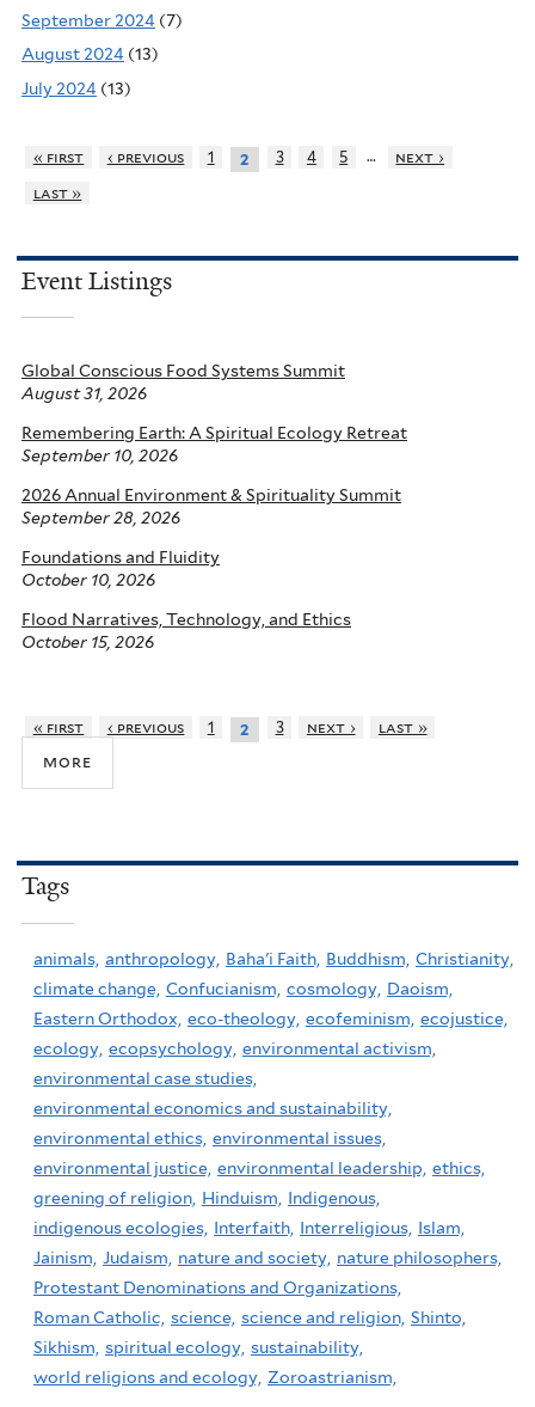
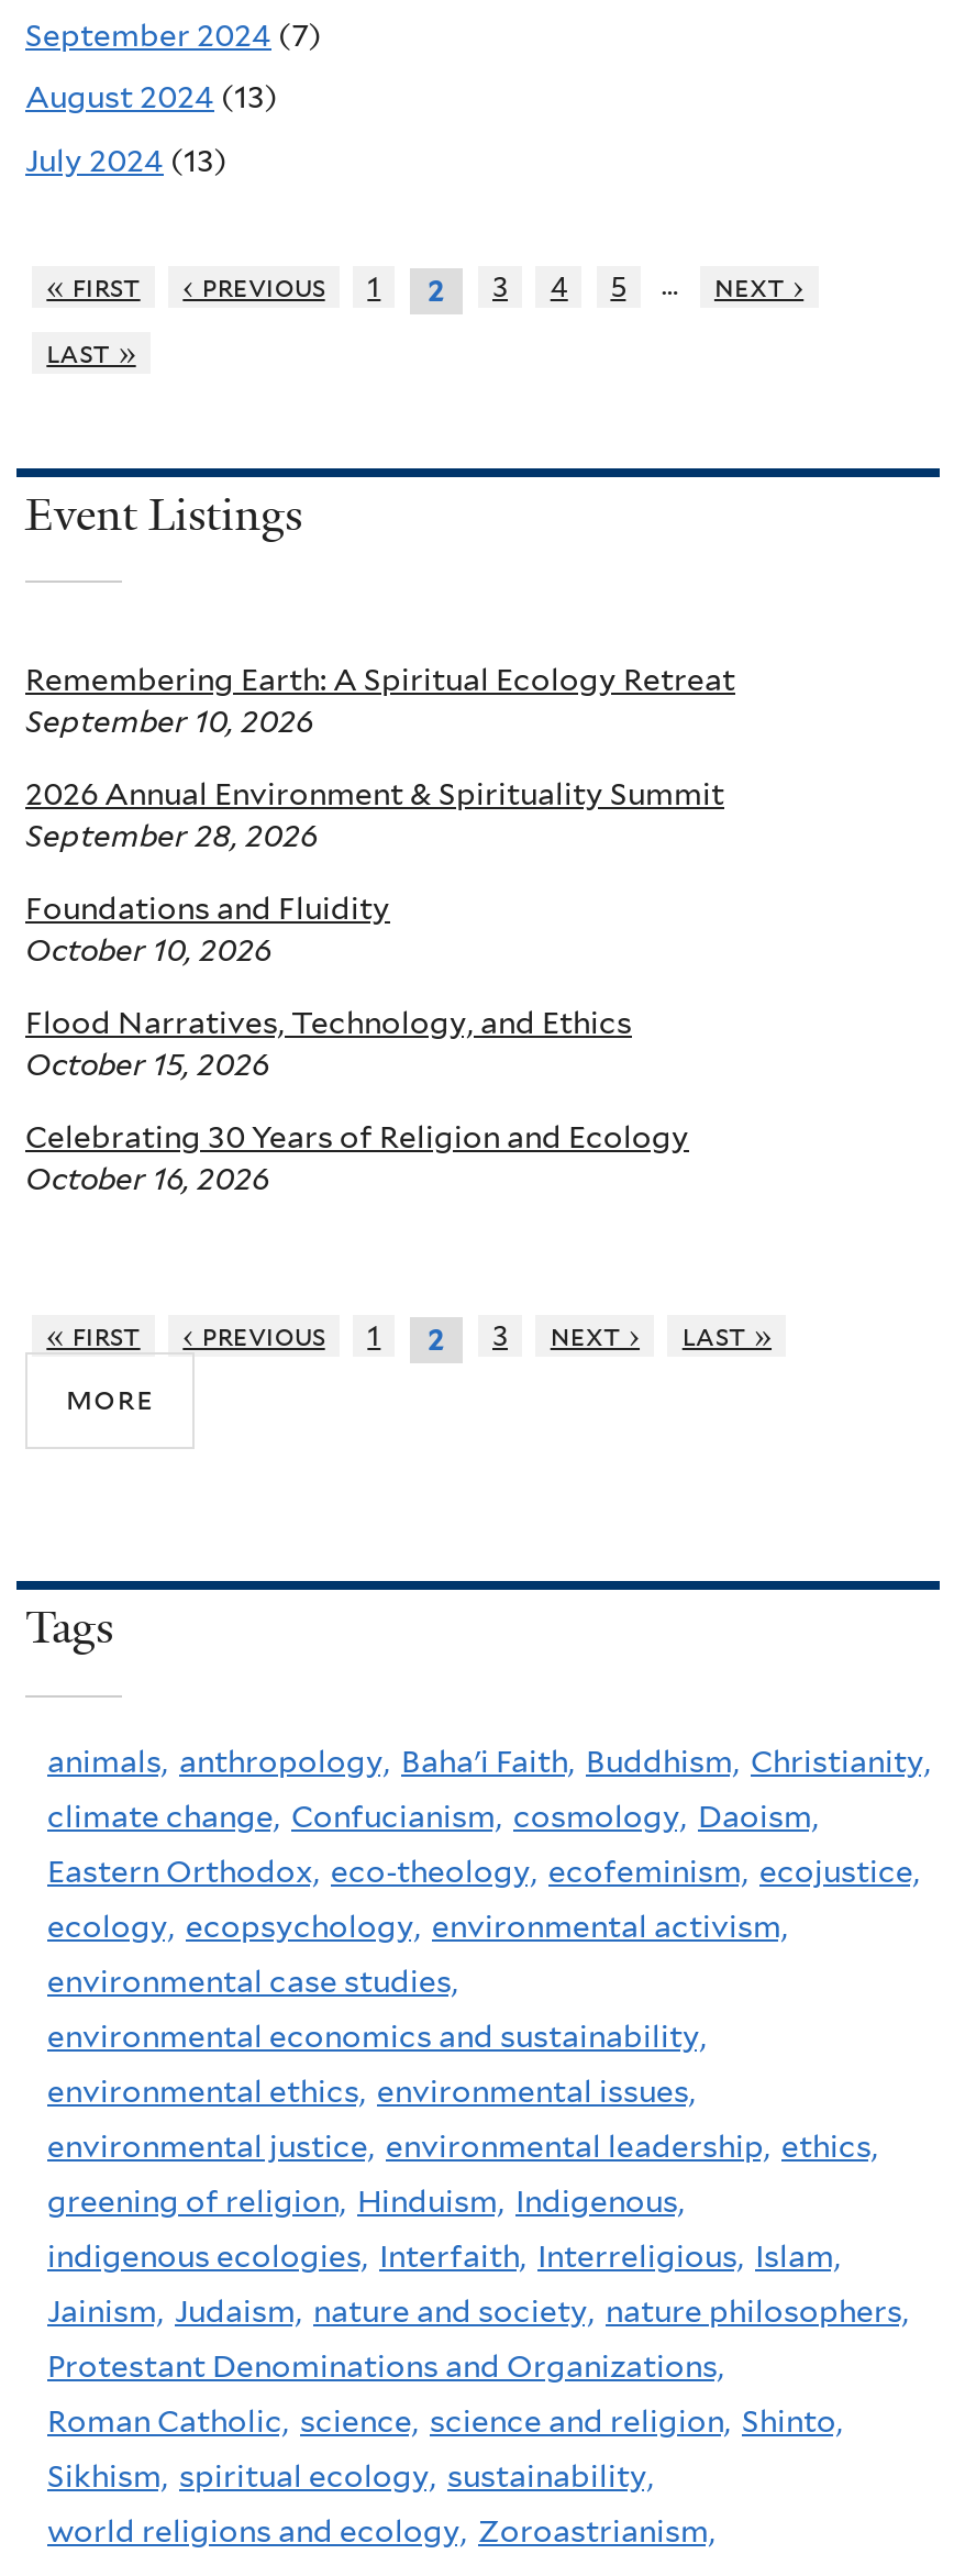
- Global Conscious Food Systems Summit
- August 31, 2026

moved up: Remembering Earth: A Spiritual Ecology Retreat | September 10, 2026 | 2026 Annual Environment & Spirituality Summit | September 28, 2026 | Foundations and Fluidity | October 10, 2026 | Flood Narratives, Technology, and Ethics | October 15, 2026

+ Celebrating 30 Years of Religion and Ecology
+ October 16, 2026
